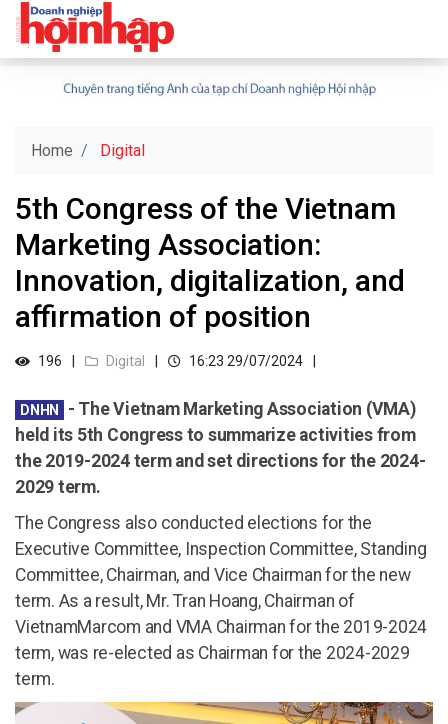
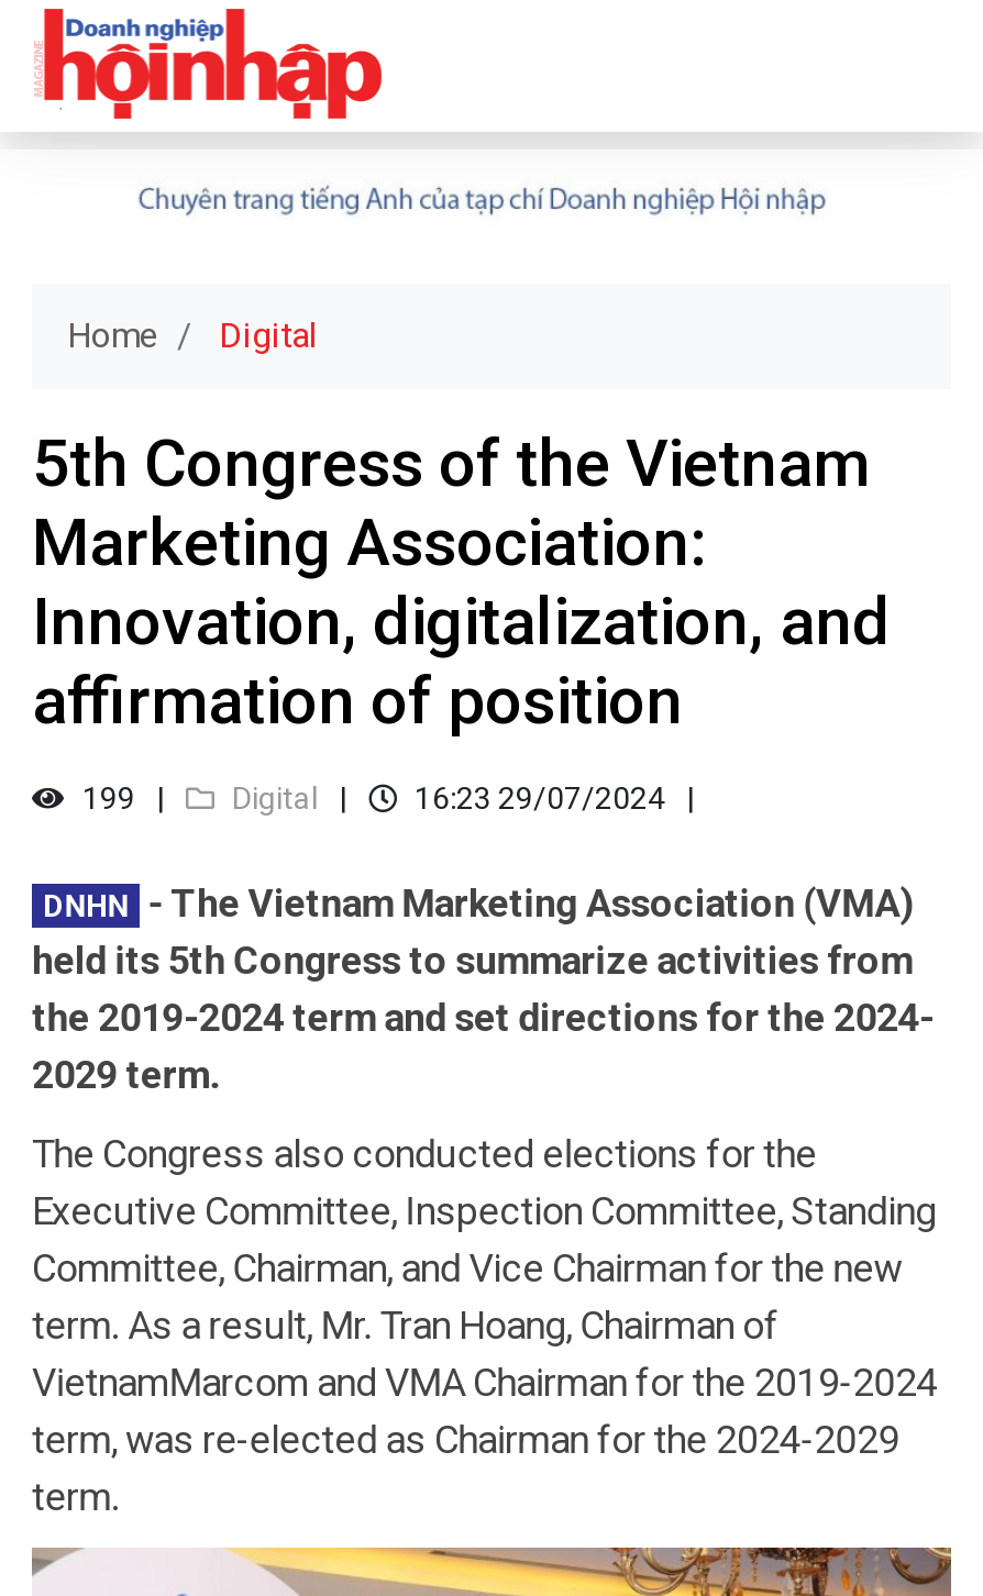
- 196
+ 199
